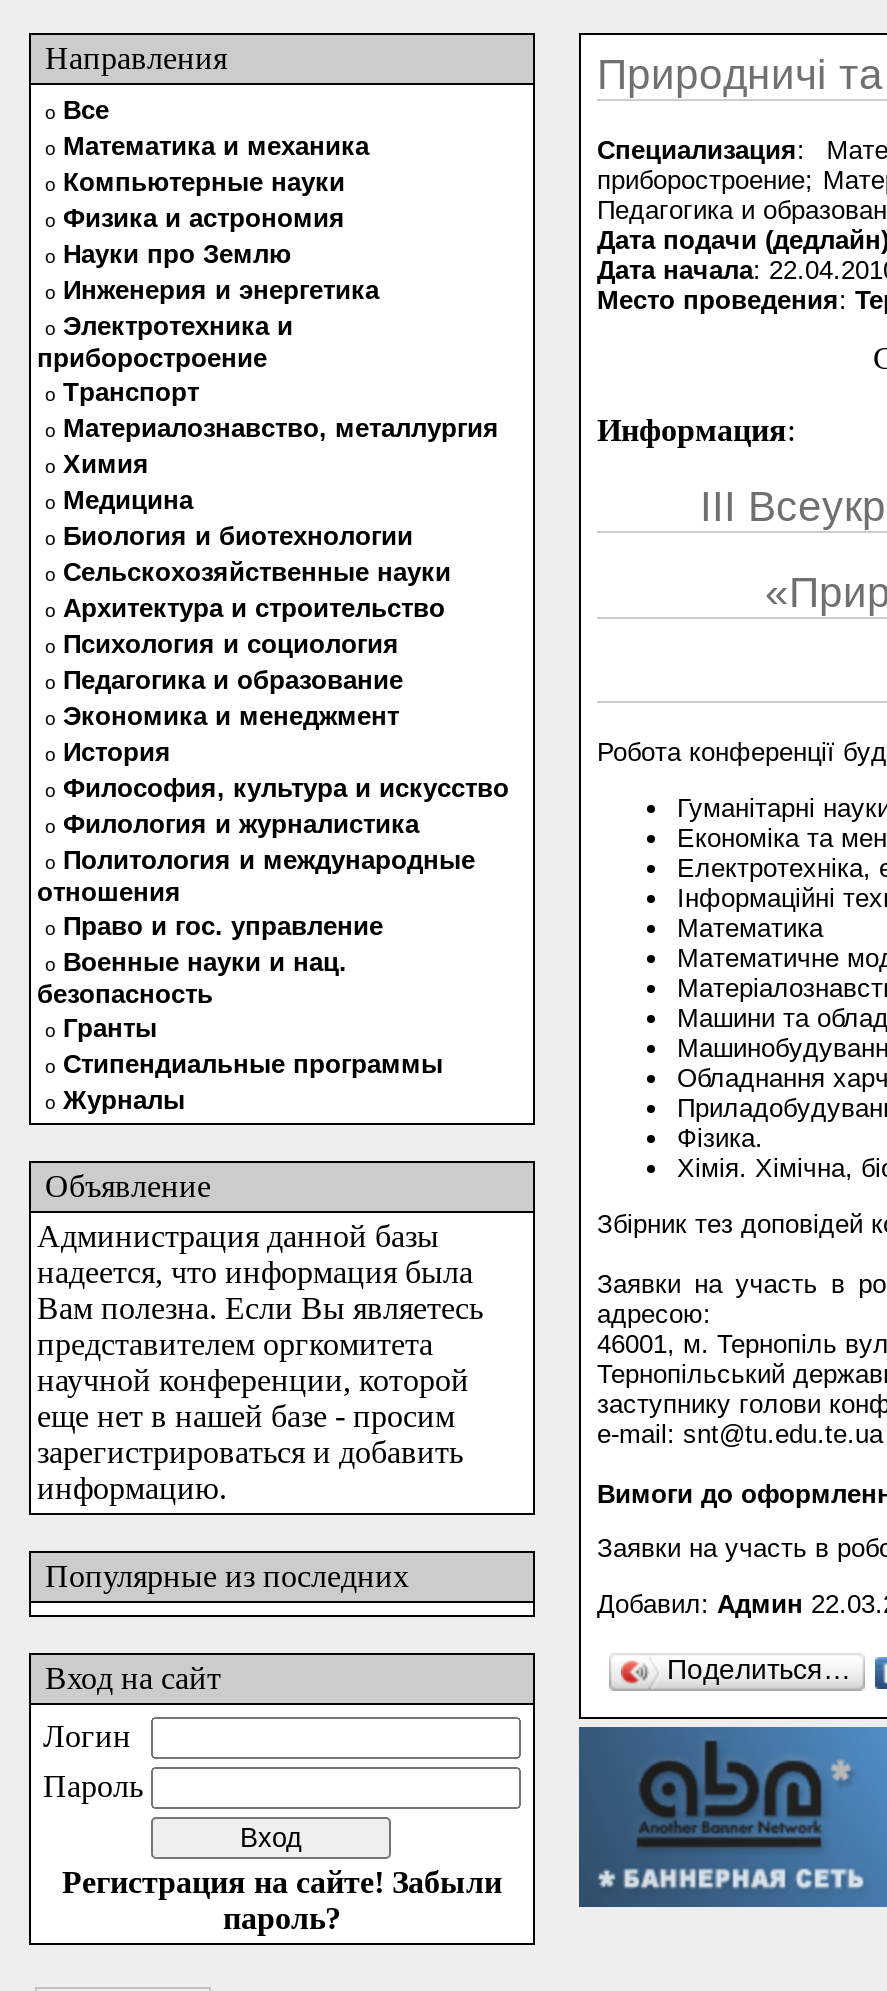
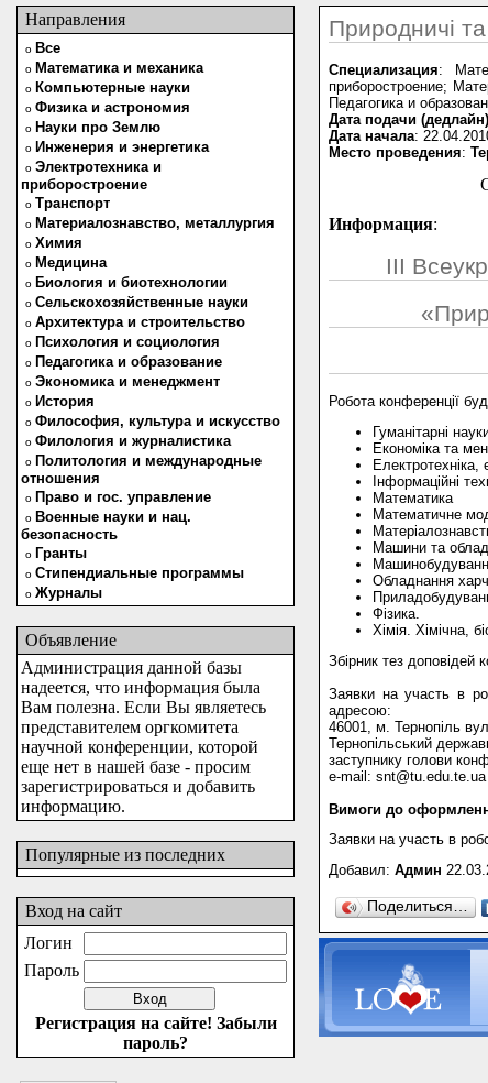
- [image]
+ [image]
